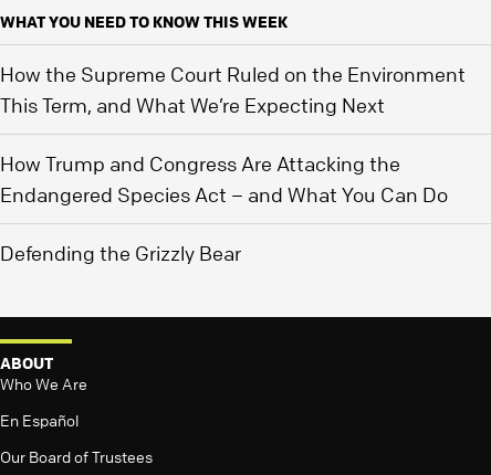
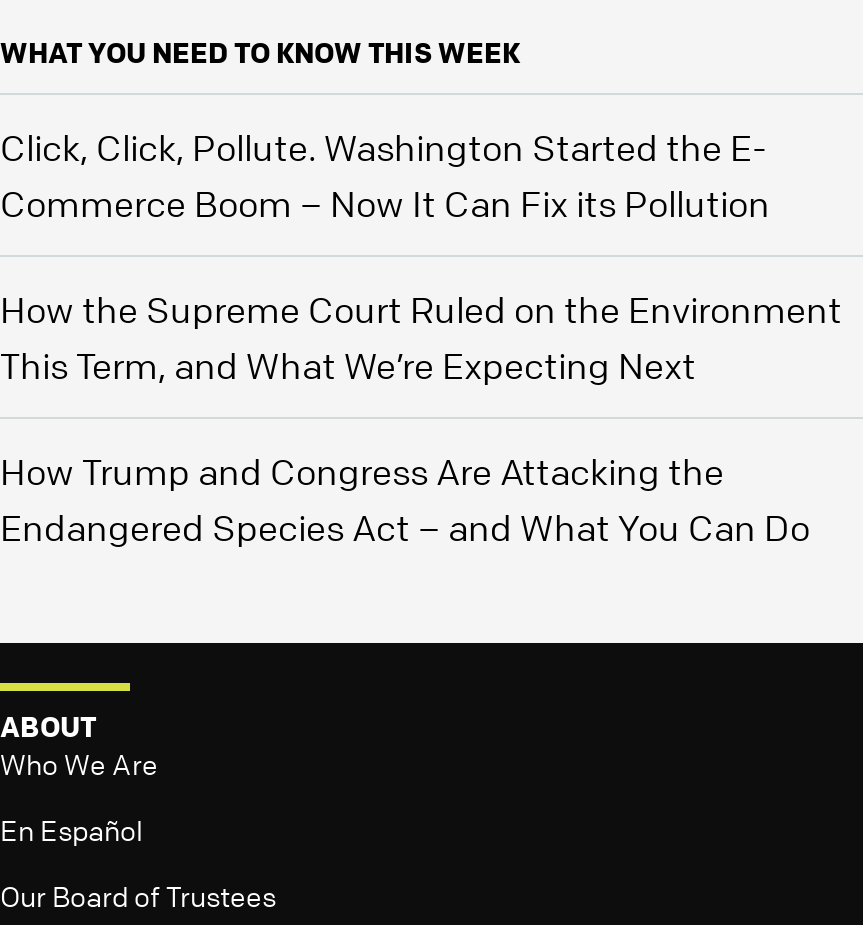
+ Click, Click, Pollute. Washington Started the E-
+ Commerce Boom – Now It Can Fix its Pollution

moved down: How the Supreme Court Ruled on the Environment | This Term, and What We’re Expecting Next | How Trump and Congress Are Attacking the | Endangered Species Act – and What You Can Do

- Defending the Grizzly Bear
